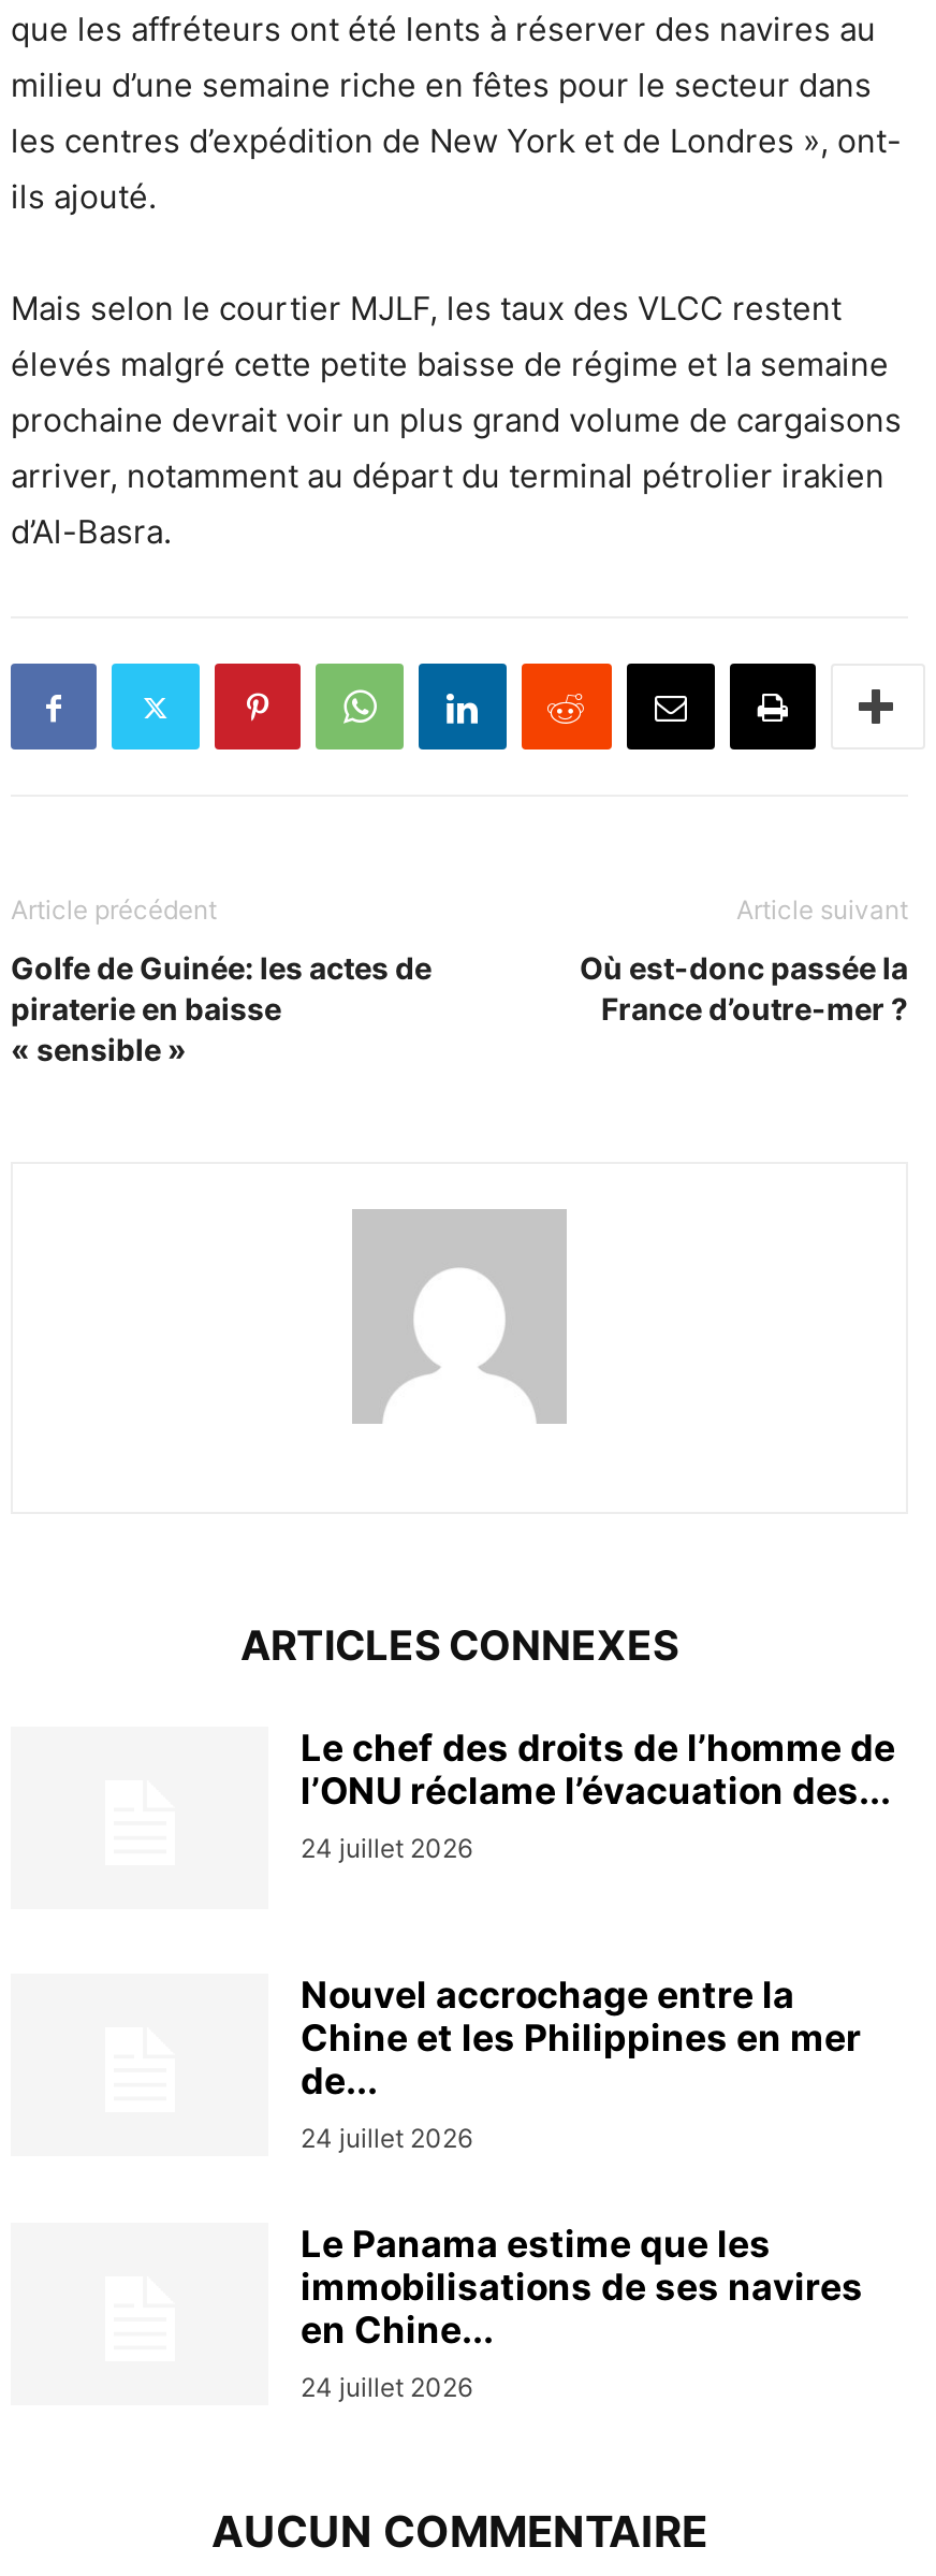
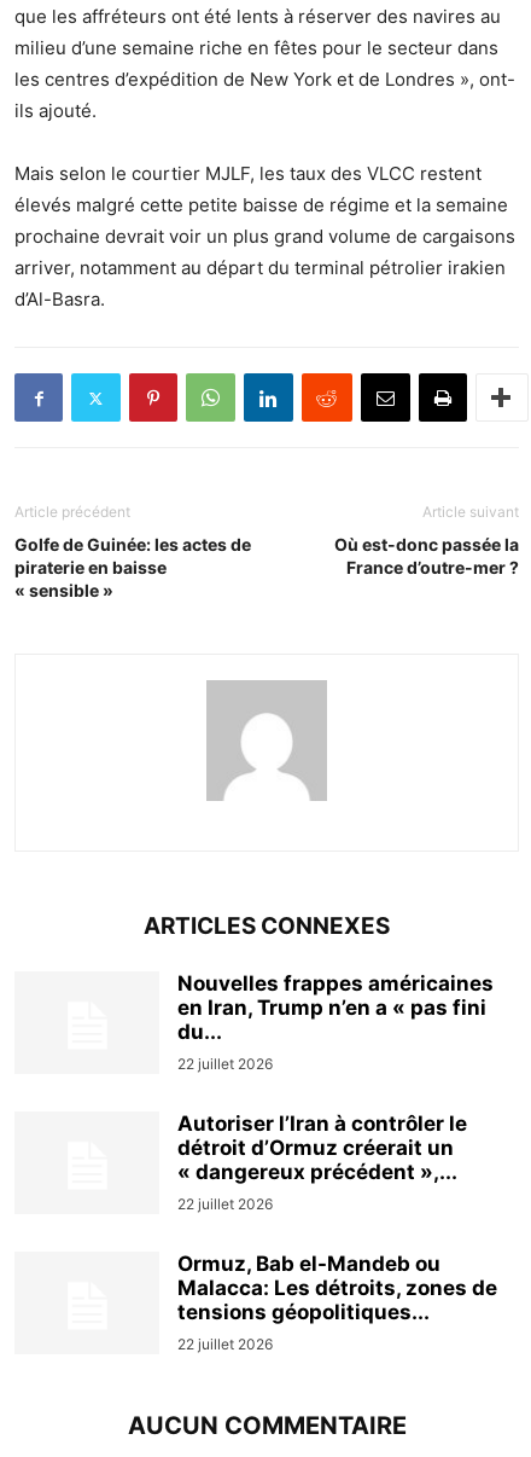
- Le chef des droits de l’homme de
- l’ONU réclame l’évacuation des...
- 24 juillet 2026
+ Nouvelles frappes américaines
+ en Iran, Trump n’en a « pas fini
+ du...
+ 22 juillet 2026

- Nouvel accrochage entre la
- Chine et les Philippines en mer
- de...
- 24 juillet 2026
+ Autoriser l’Iran à contrôler le
+ détroit d’Ormuz créerait un
+ « dangereux précédent »,...
+ 22 juillet 2026

- Le Panama estime que les
- immobilisations de ses navires
- en Chine...
- 24 juillet 2026
+ Ormuz, Bab el-Mandeb ou
+ Malacca: Les détroits, zones de
+ tensions géopolitiques...
+ 22 juillet 2026
